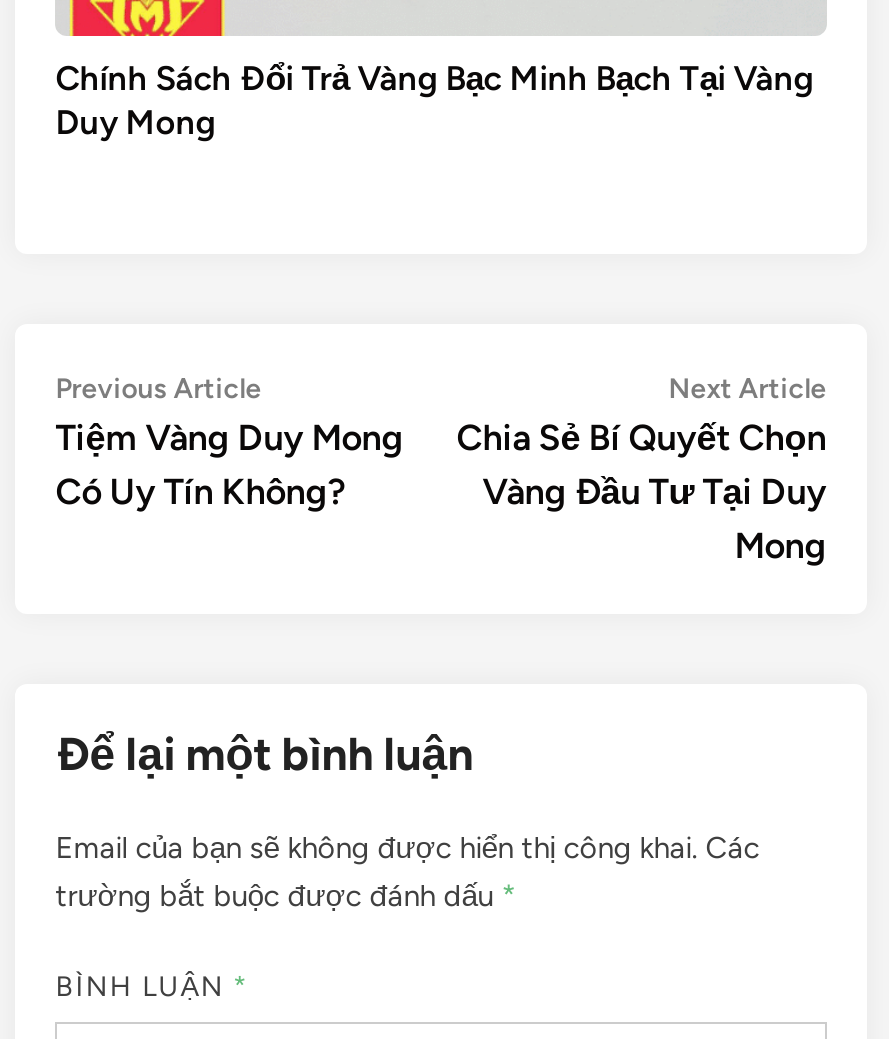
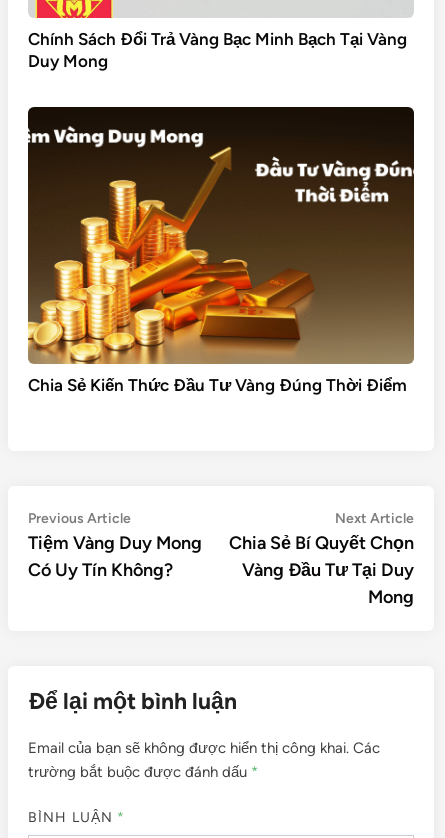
+ [image]
+ Chia Sẻ Kiến Thức Đầu Tư Vàng Đúng Thời Điểm
